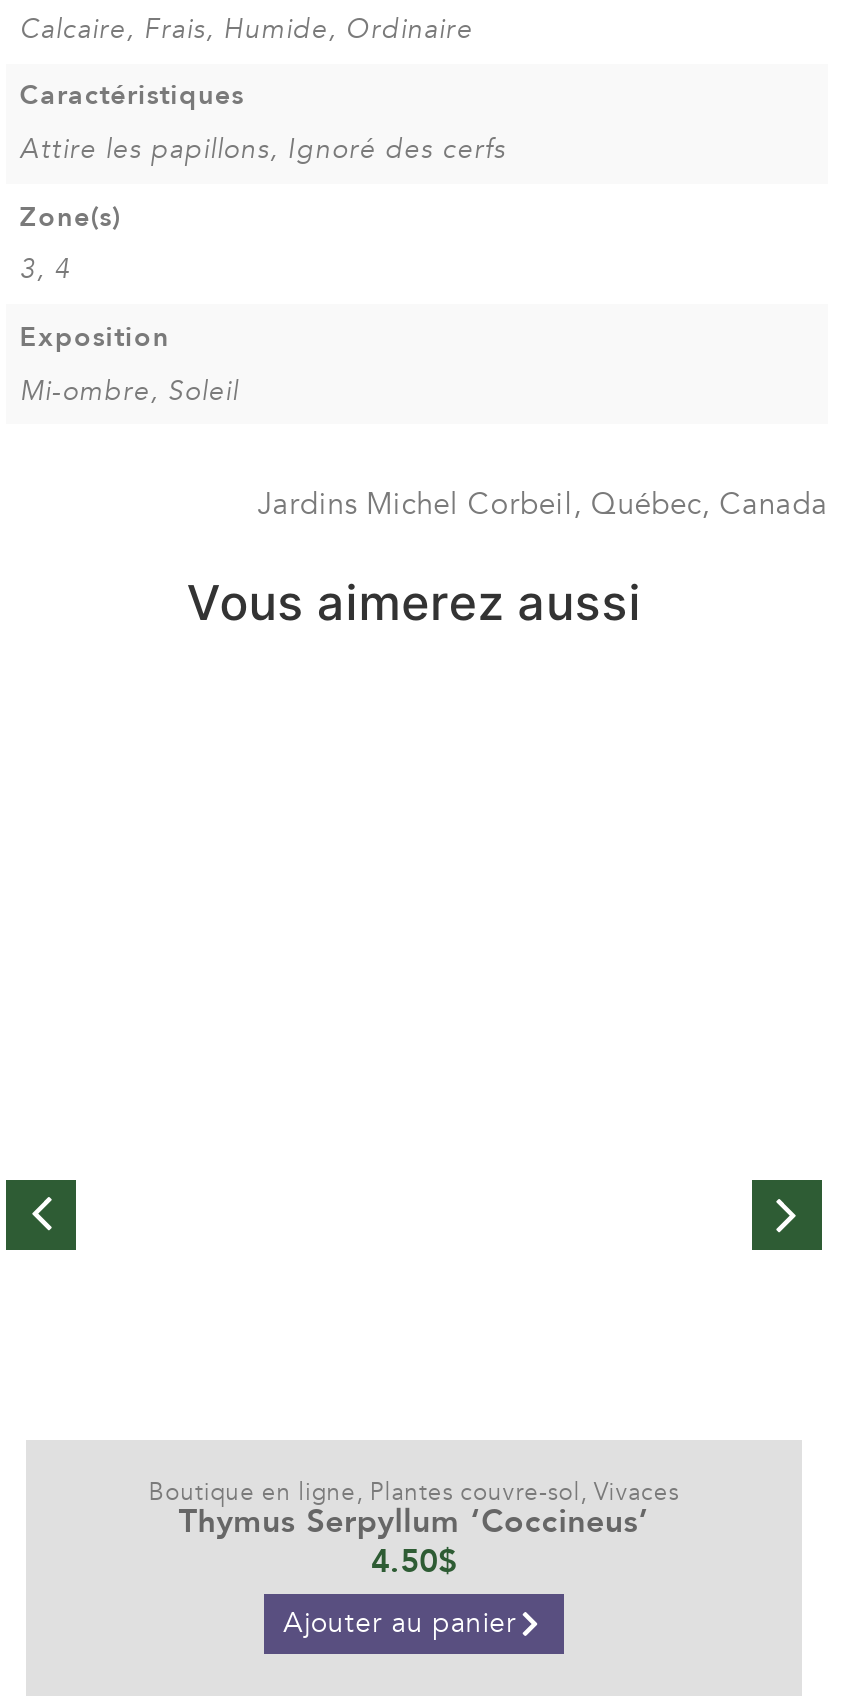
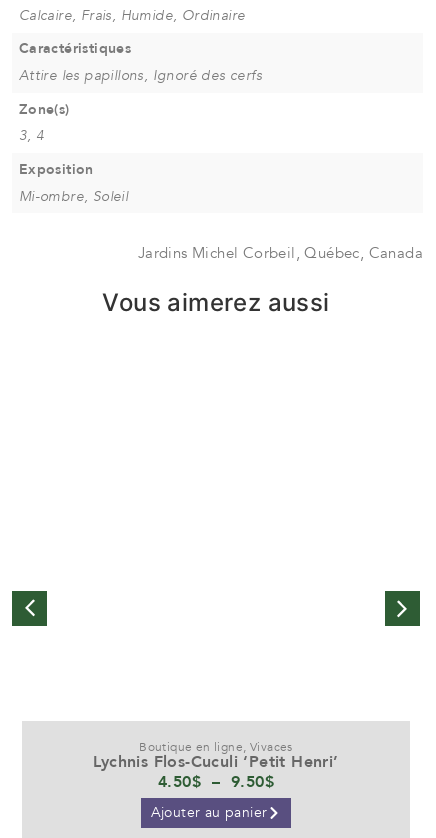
- Boutique en ligne, Plantes couvre-sol, Vivaces
- Thymus Serpyllum ‘Coccineus’
- 4.50$
+ Boutique en ligne, Vivaces
+ Lychnis Flos-Cuculi ‘Petit Henri’
+ 4.50$ – 9.50$
